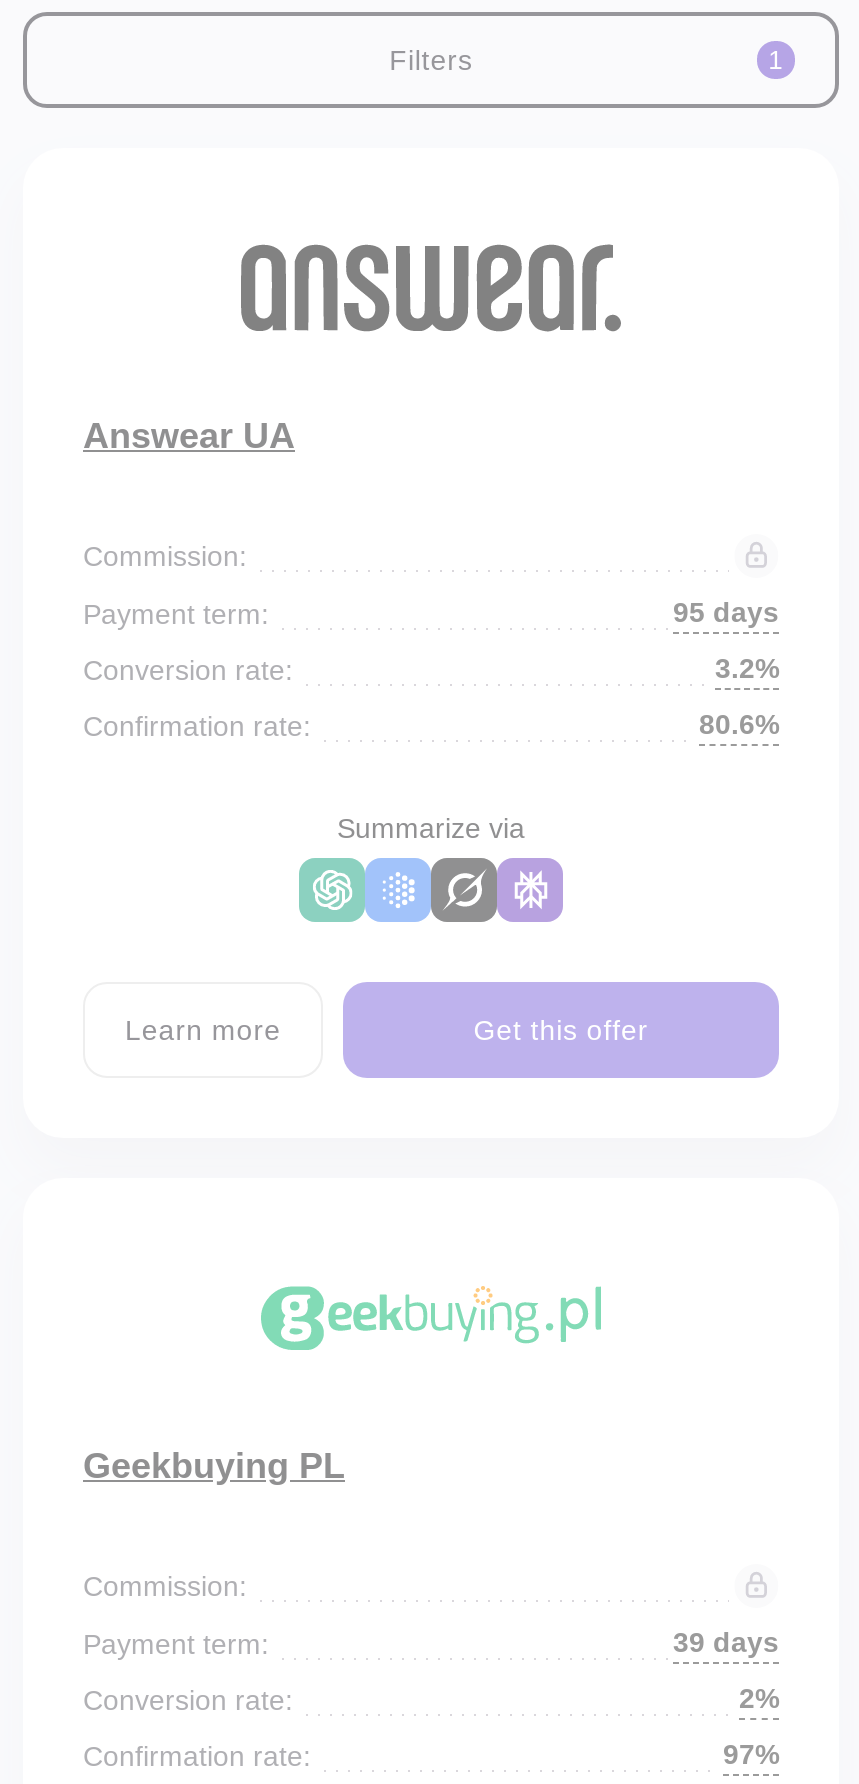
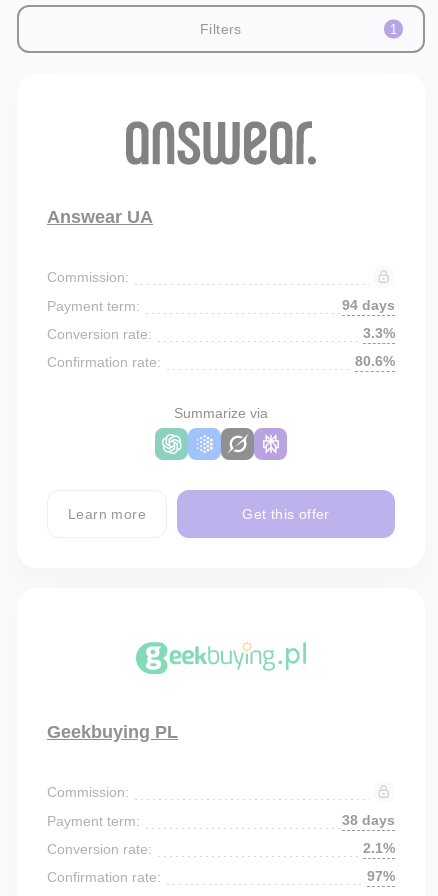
- 95 days
+ 94 days

- 3.2%
+ 3.3%

- 39 days
+ 38 days

- 2%
+ 2.1%
